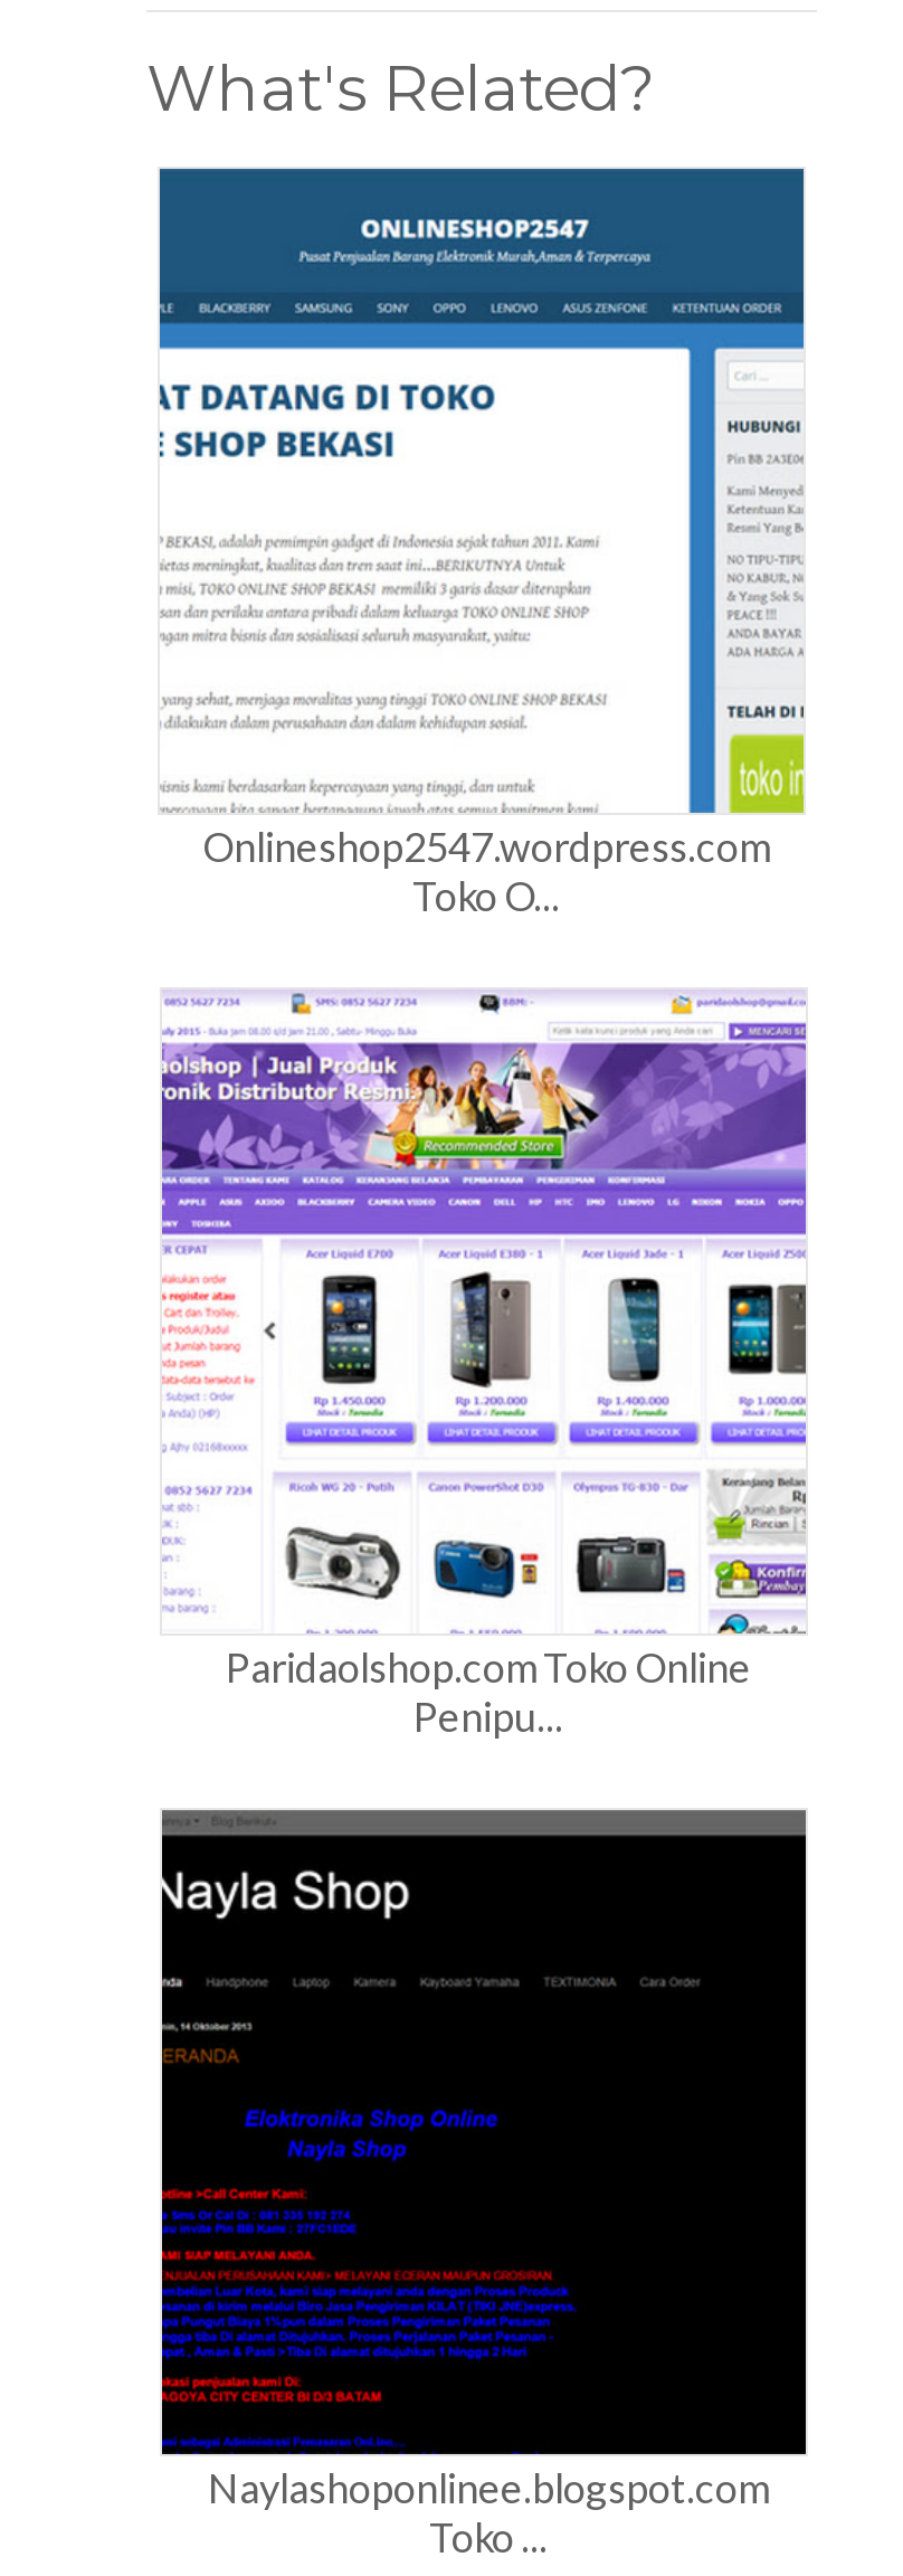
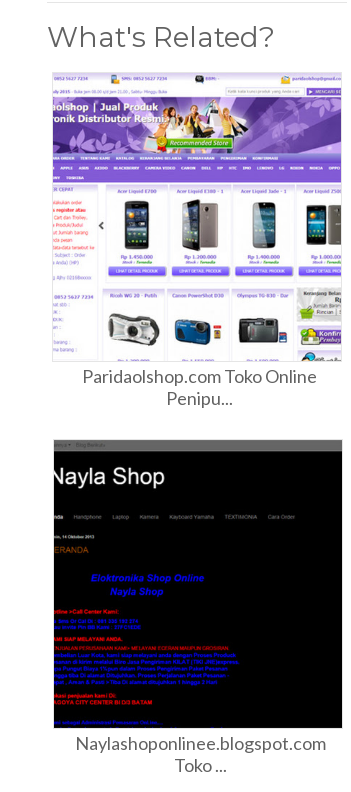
- [image]
- Onlineshop2547.wordpress.com
- Toko O...
